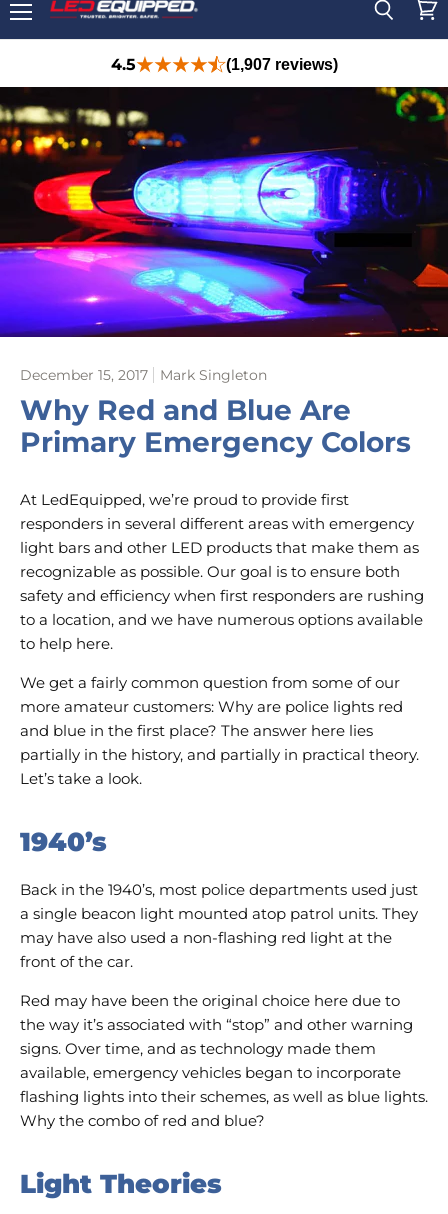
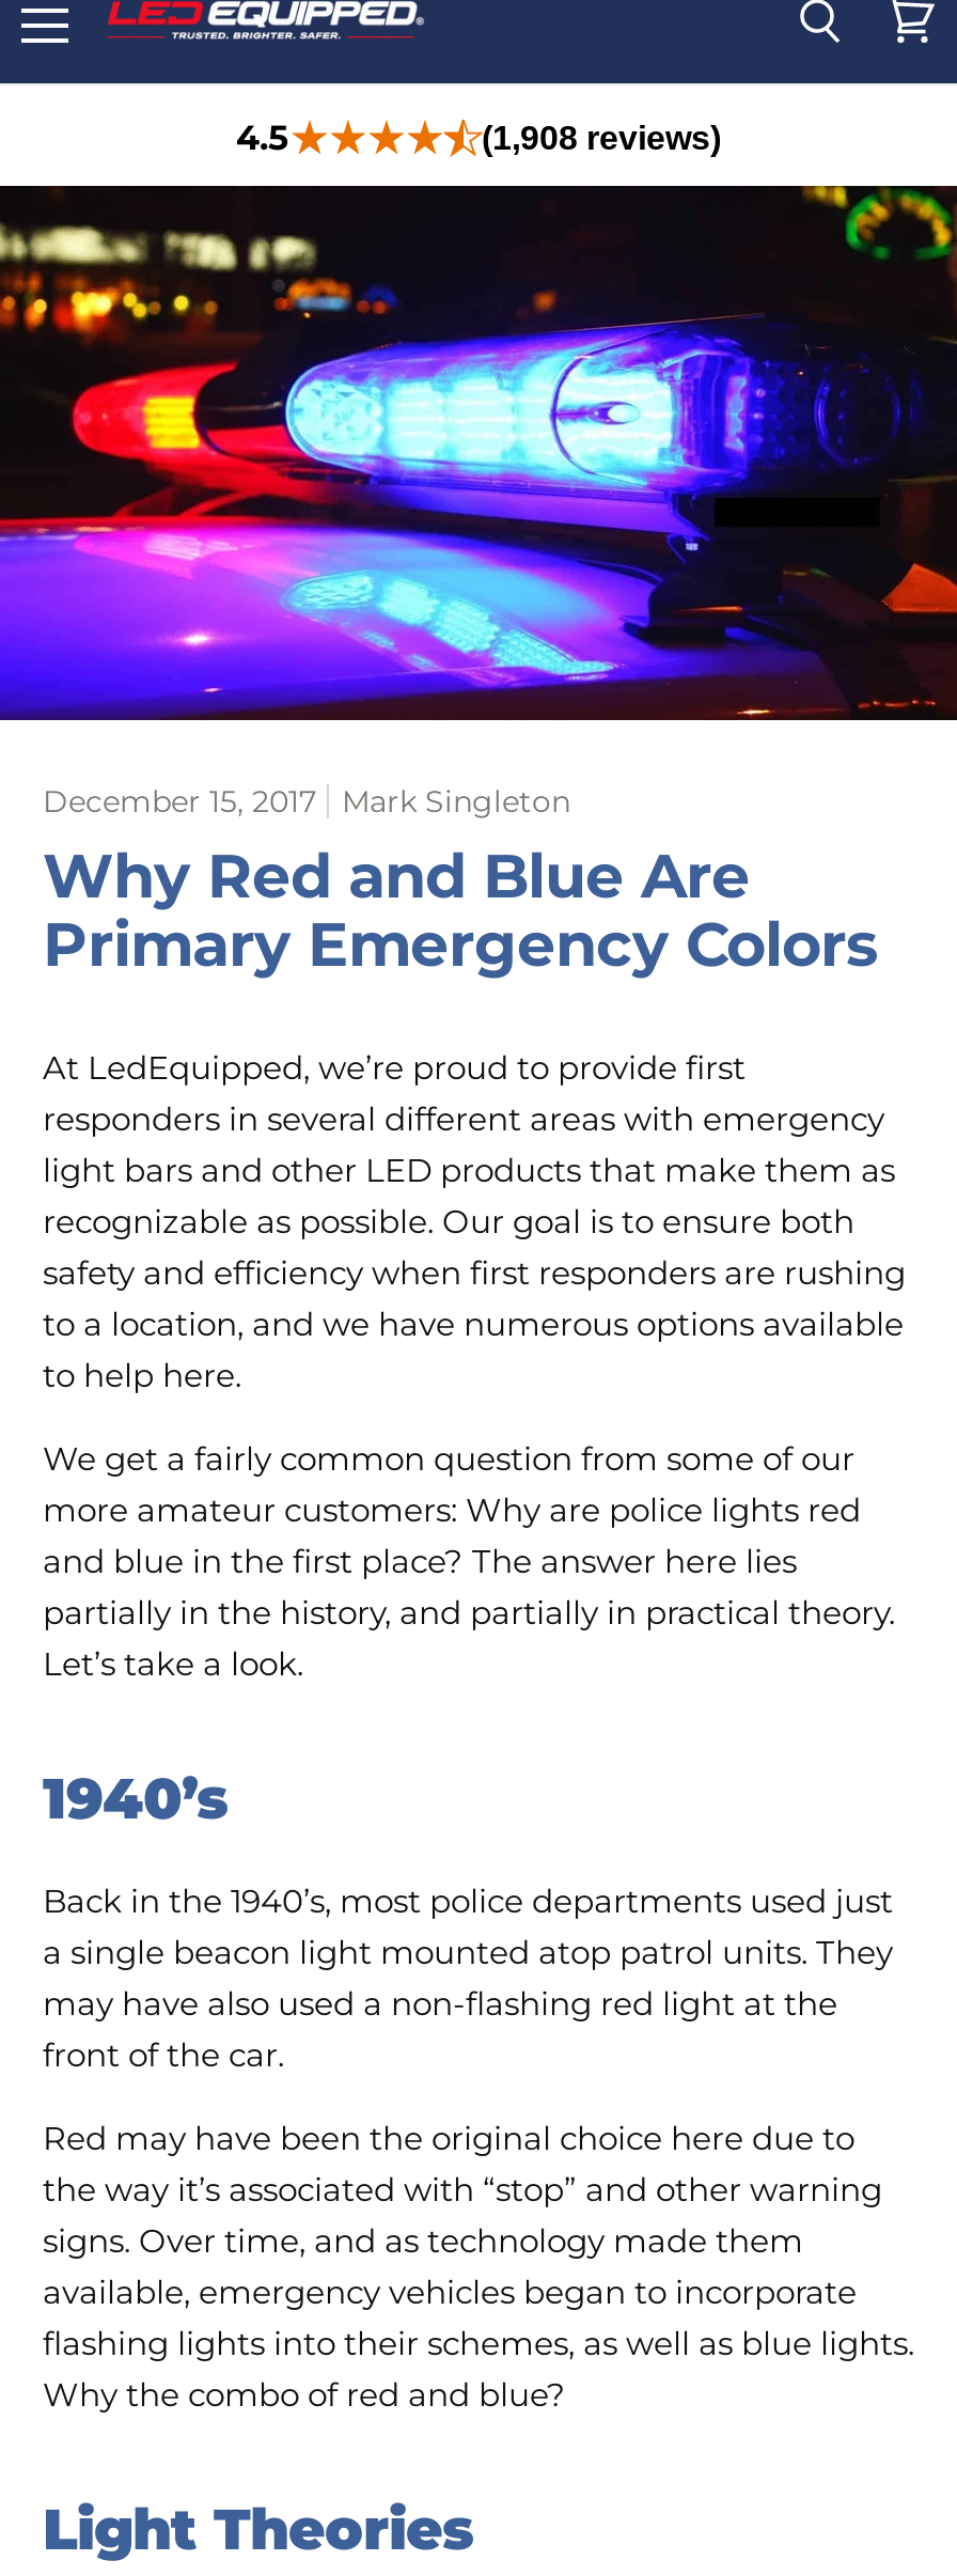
- (1,907 reviews)
+ (1,908 reviews)
